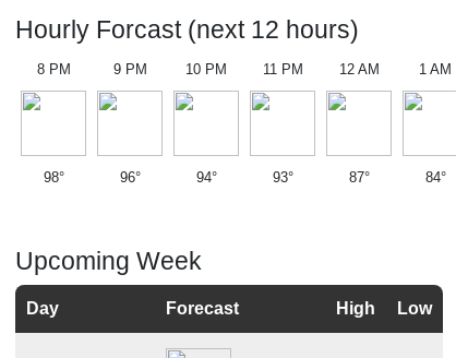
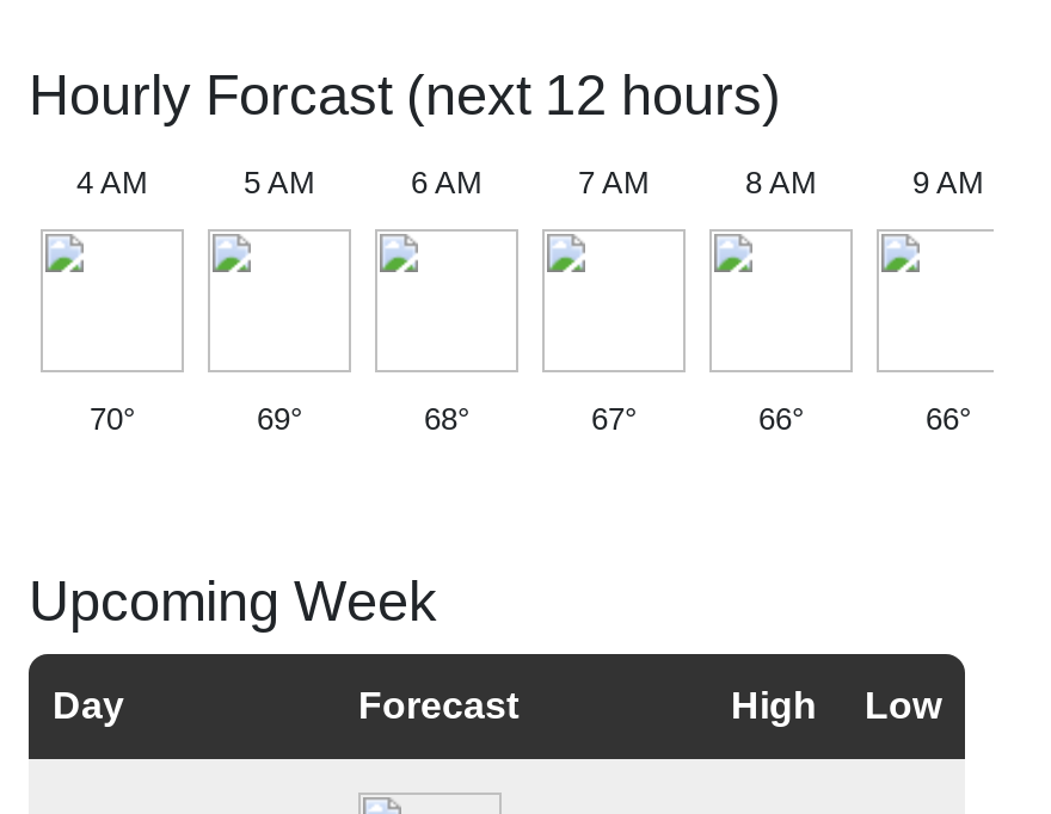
- 8 PM
- 9 PM
- 10 PM
- 11 PM
- 12 AM
- 1 AM
+ 4 AM
+ 5 AM
+ 6 AM
+ 7 AM
+ 8 AM
+ 9 AM

- 98°
- 96°
- 94°
- 93°
- 87°
- 84°
+ 70°
+ 69°
+ 68°
+ 67°
+ 66°
+ 66°
